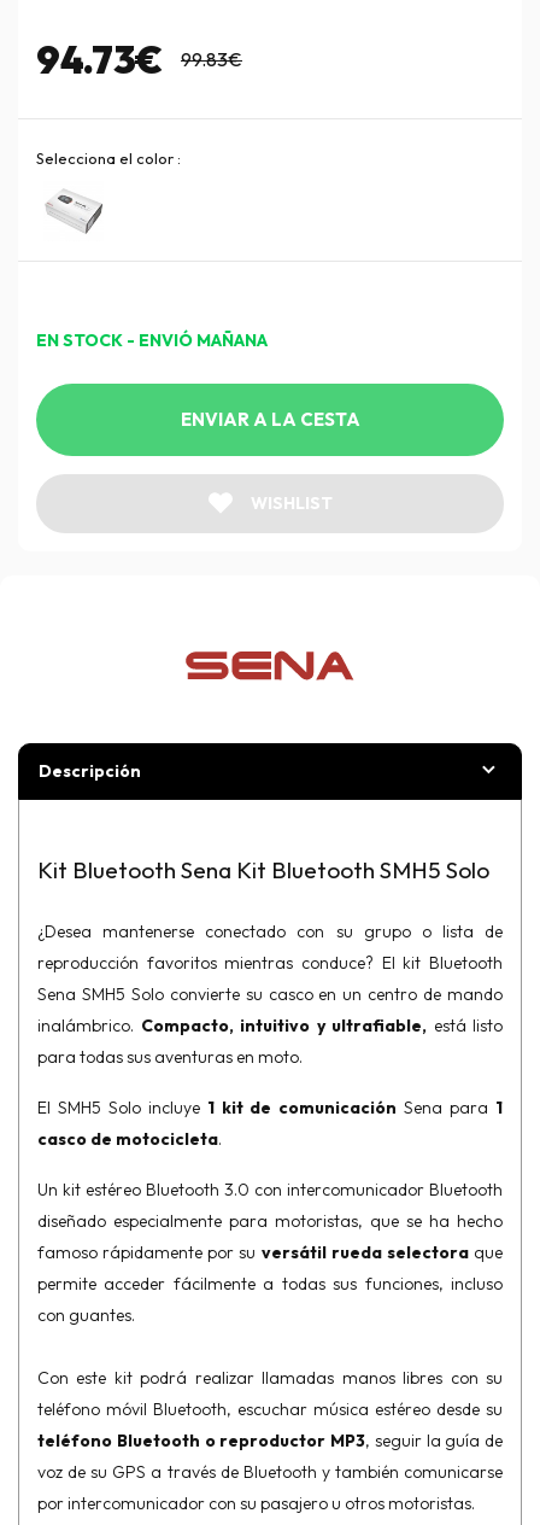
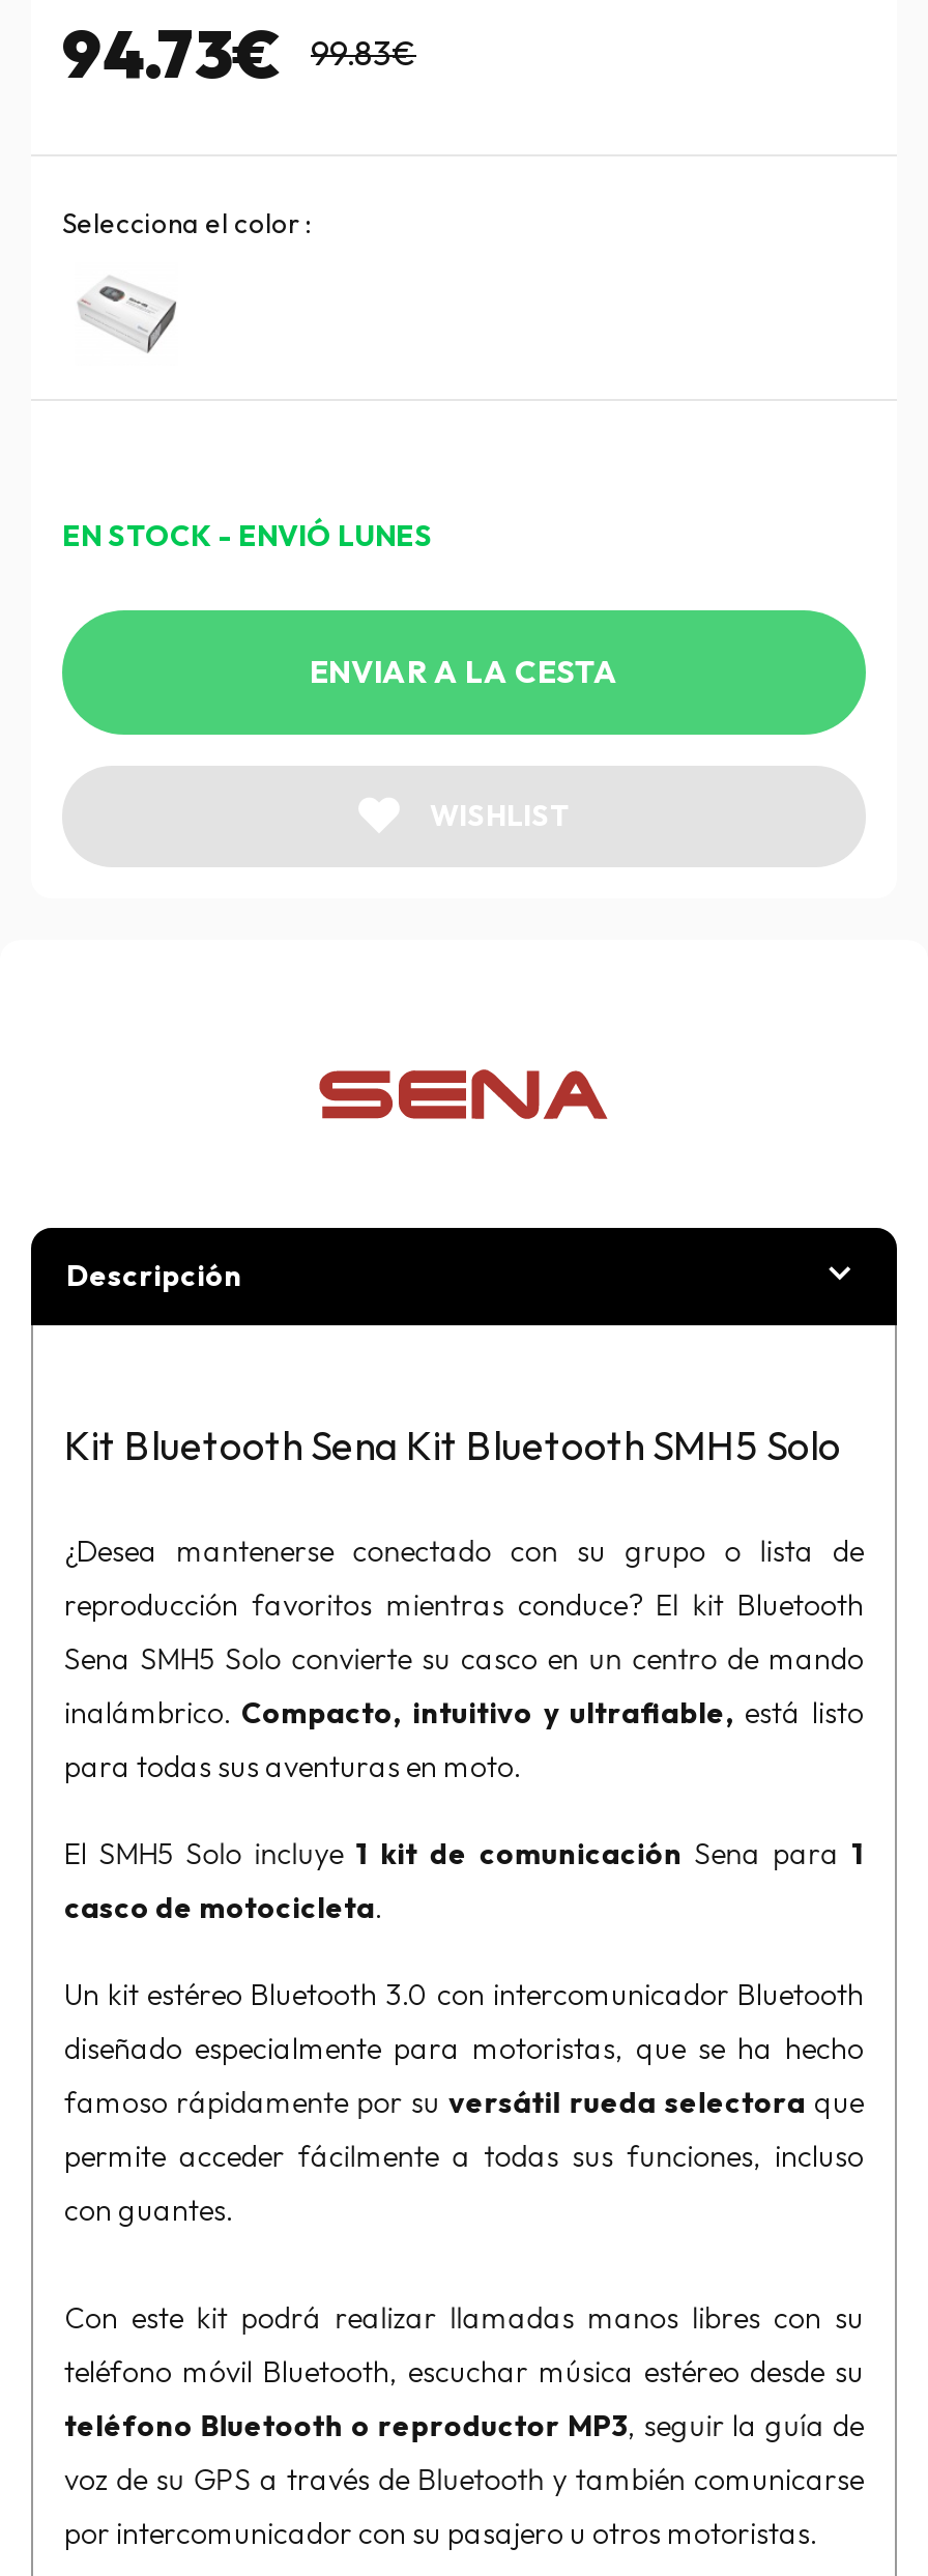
- EN STOCK - ENVIÓ MAÑANA
+ EN STOCK - ENVIÓ LUNES
